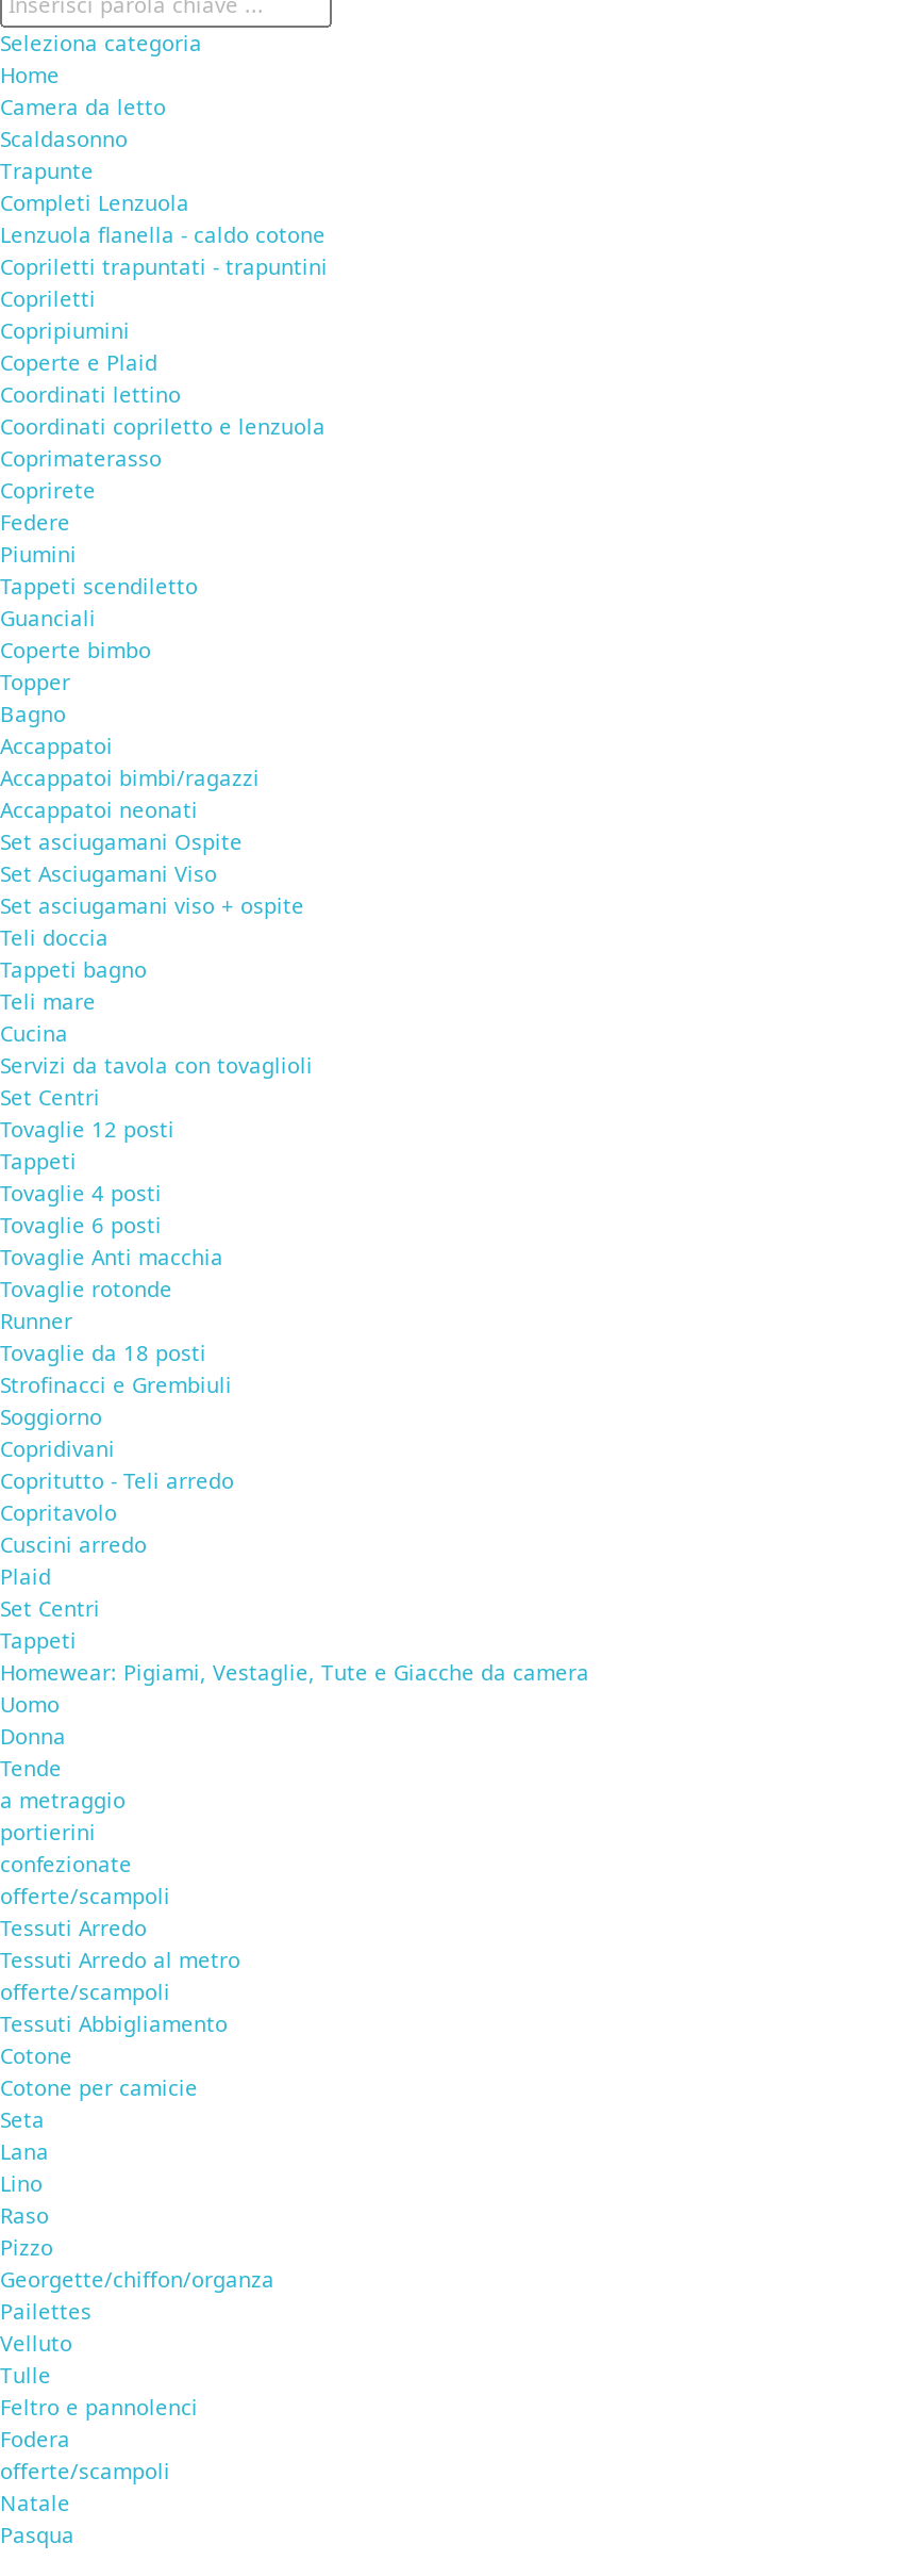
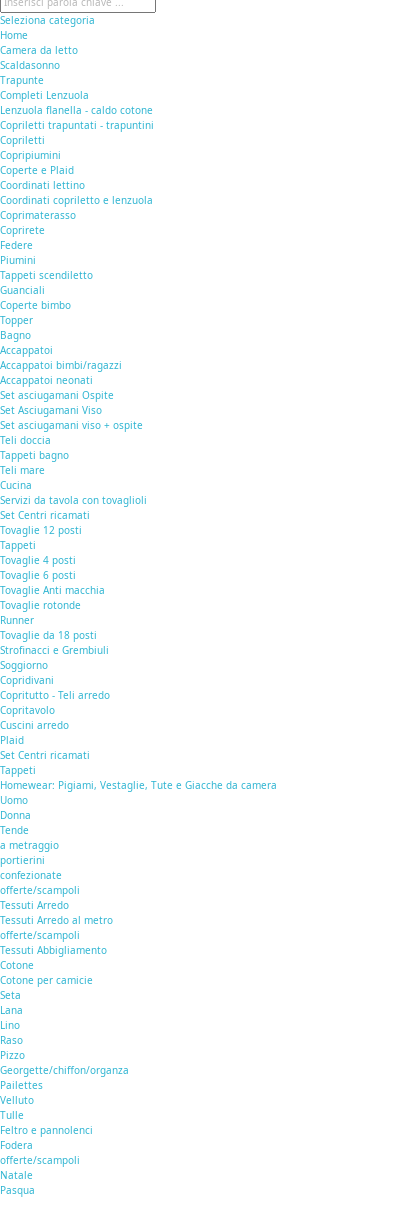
- Set Centri
+ Set Centri ricamati

- Set Centri
+ Set Centri ricamati
